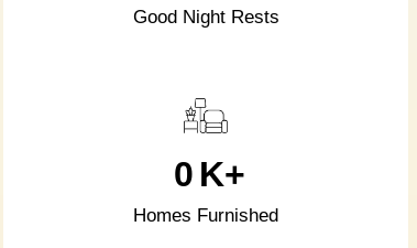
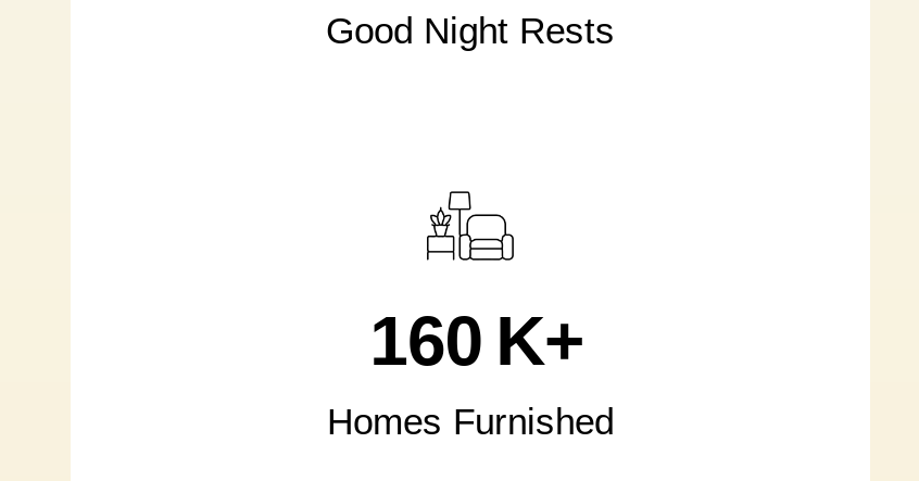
- 0 K+
+ 160 K+
